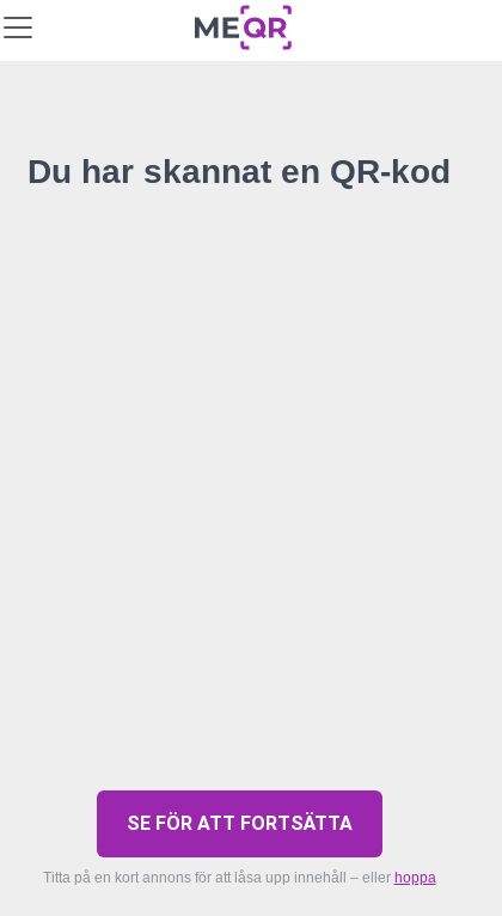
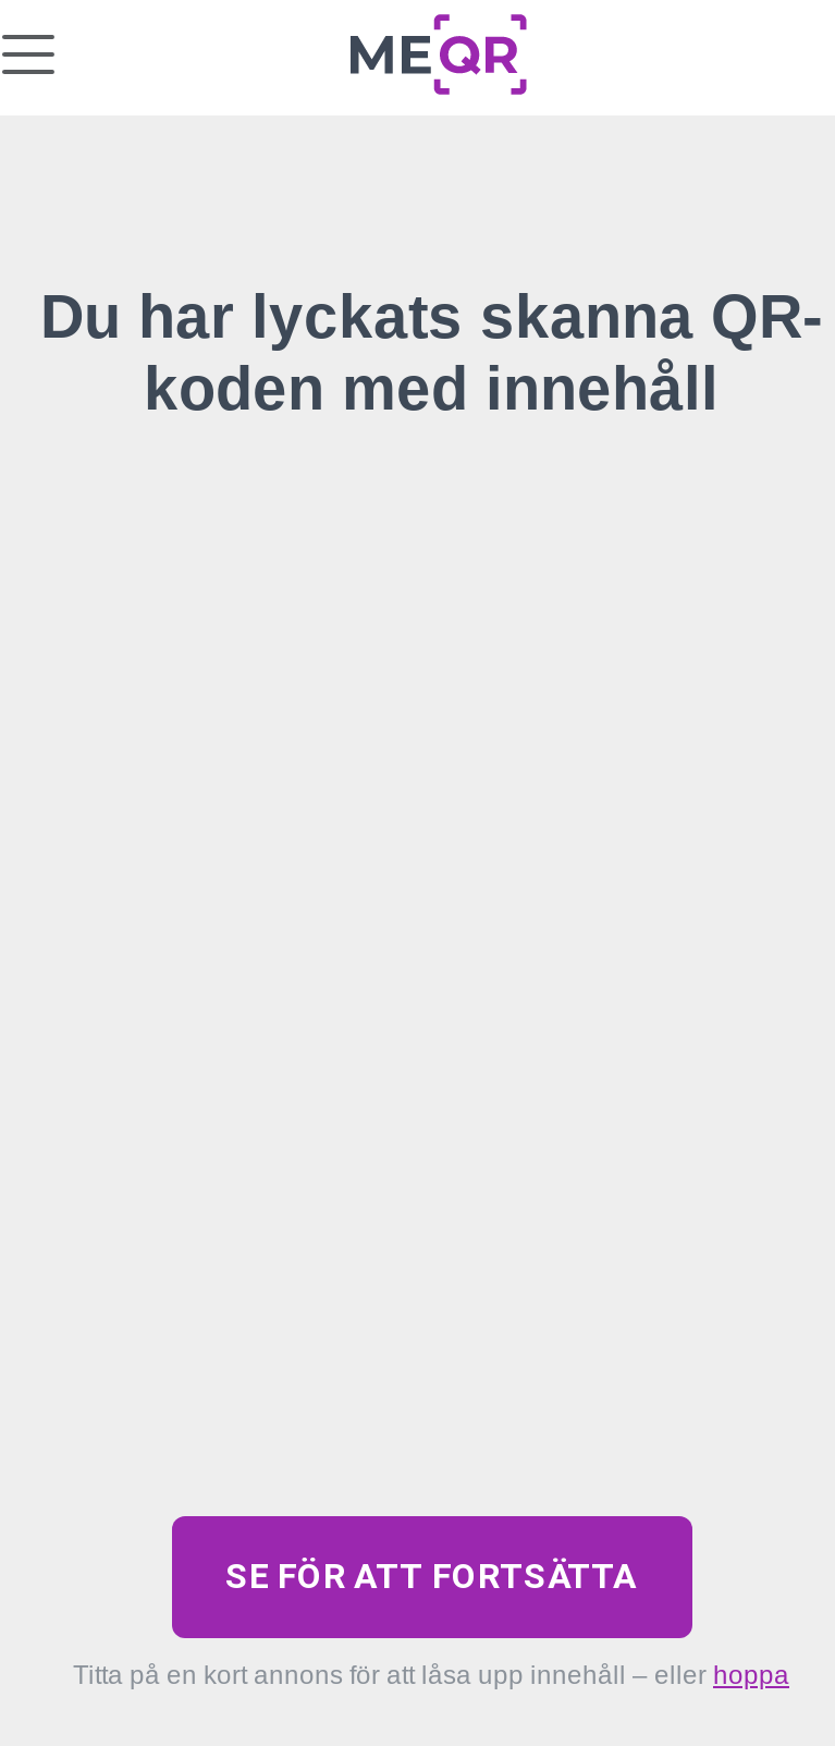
- Du har skannat en QR-kod
+ Du har lyckats skanna QR-
+ koden med innehåll
